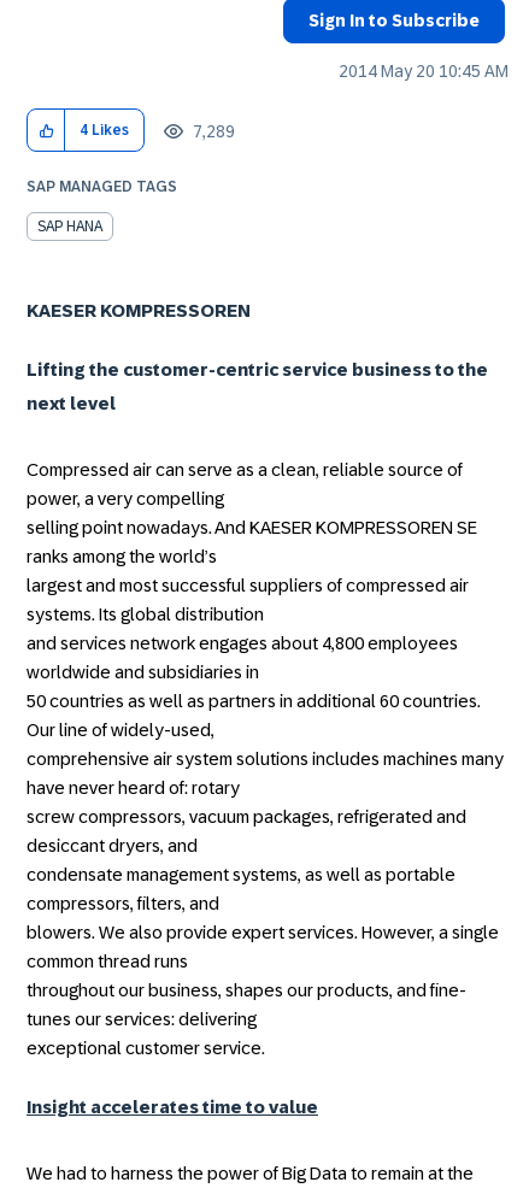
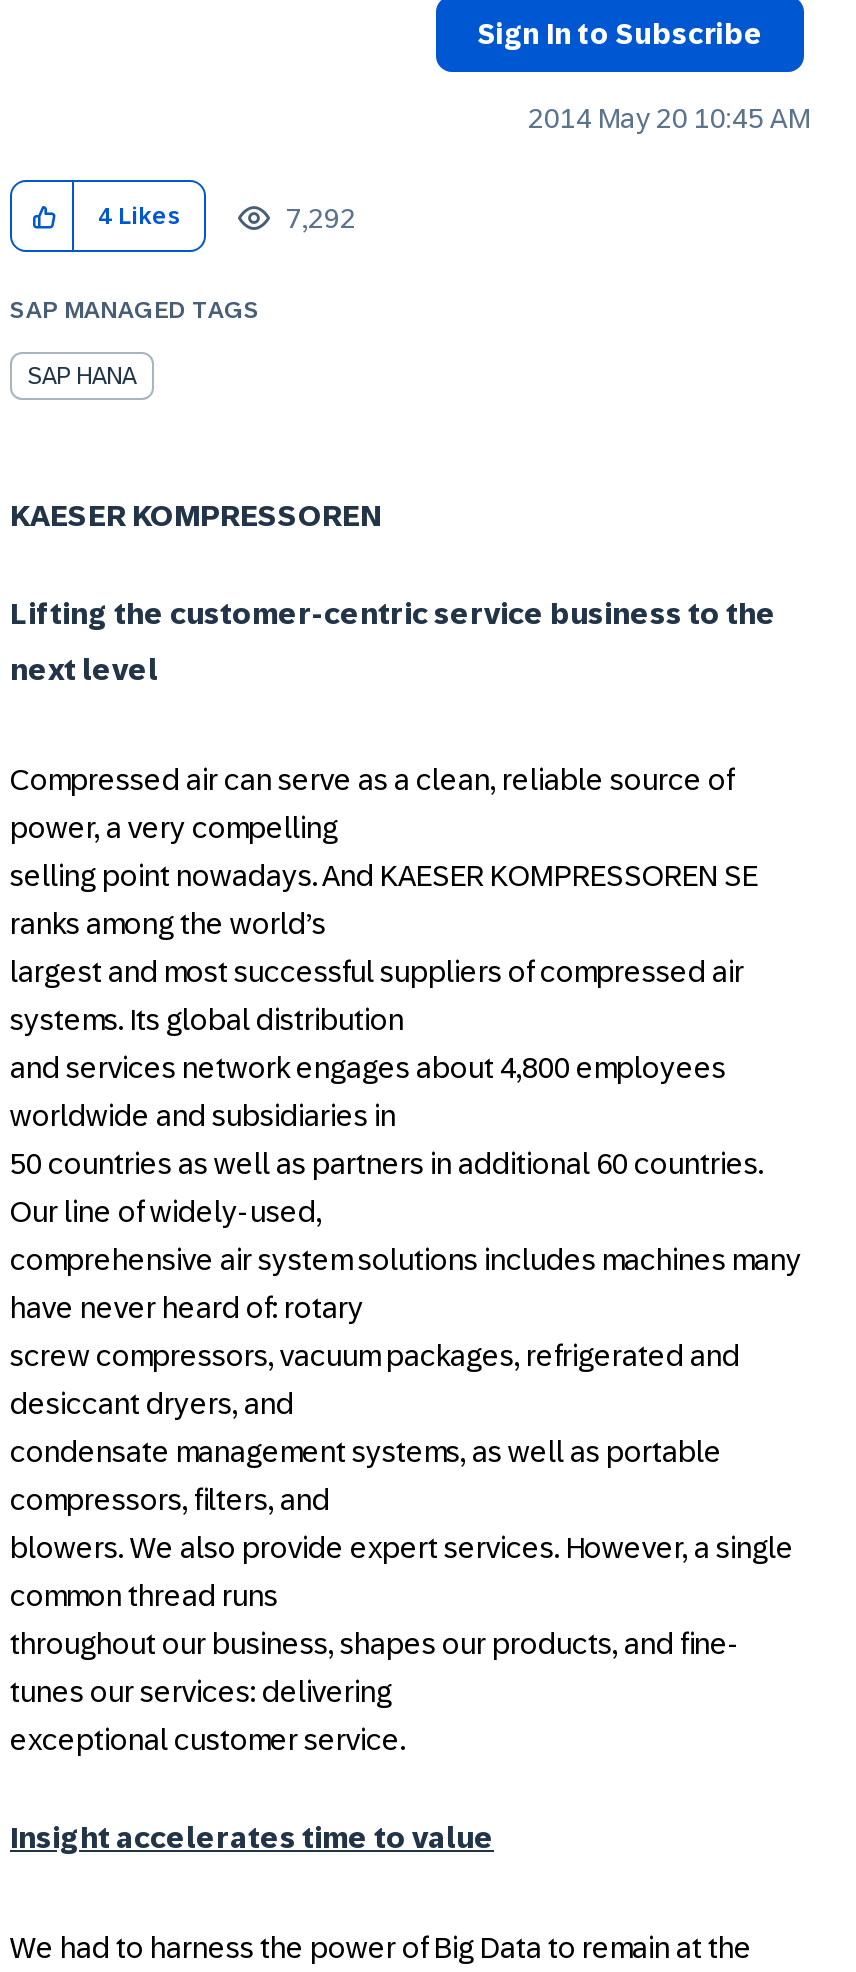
- 7,289
+ 7,292
